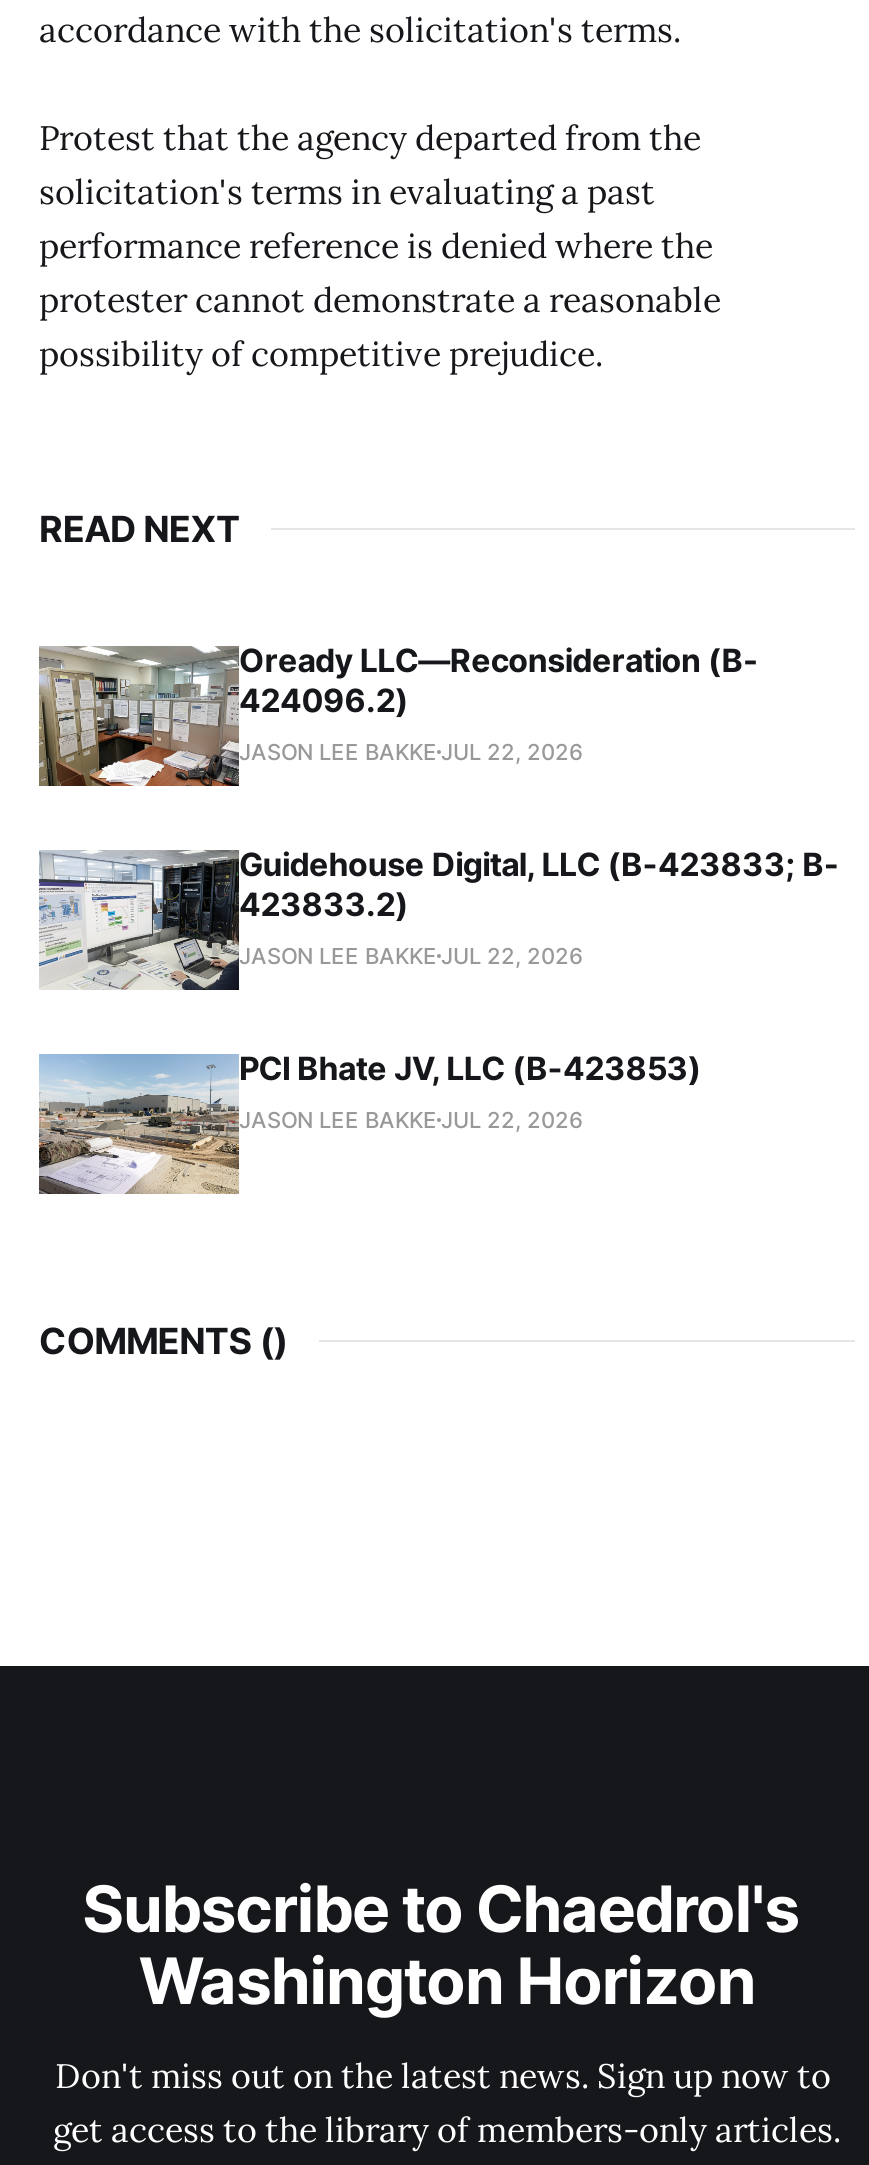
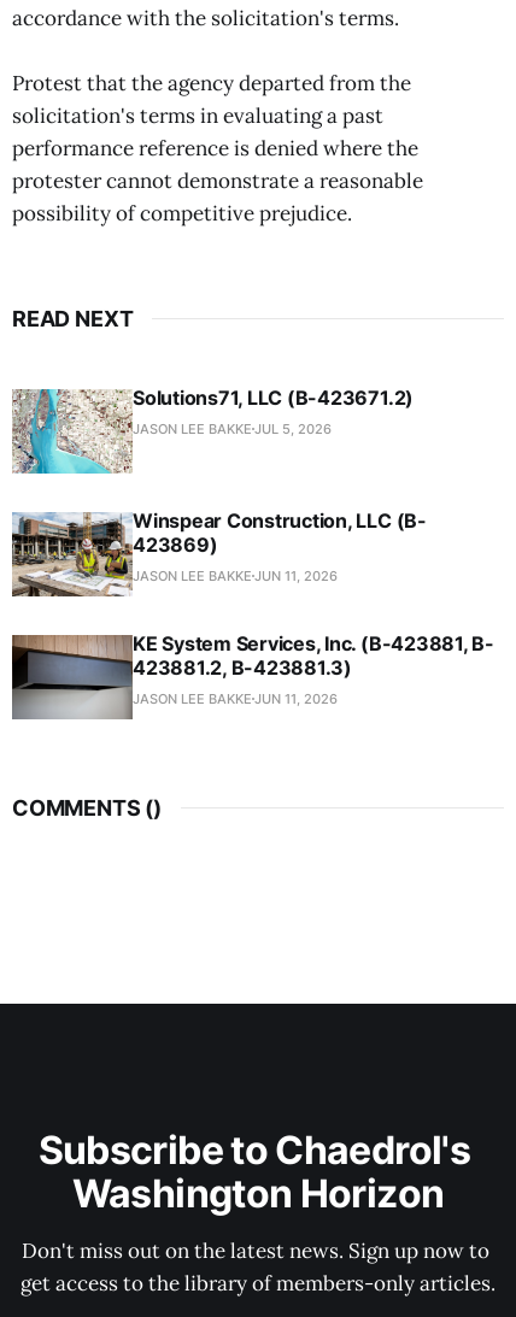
- [image]
- Oready LLC—Reconsideration (B-
- 424096.2)
- JASON LEE BAKKE JUL 22, 2026
+ [image]
+ Solutions71, LLC (B-423671.2)
+ JASON LEE BAKKE JUL 5, 2026

- [image]
- Guidehouse Digital, LLC (B-423833; B-
- 423833.2)
- JASON LEE BAKKE JUL 22, 2026
+ [image]
+ Winspear Construction, LLC (B-
+ 423869)
+ JASON LEE BAKKE JUN 11, 2026

- [image]
- PCI Bhate JV, LLC (B-423853)
- JASON LEE BAKKE JUL 22, 2026
+ [image]
+ KE System Services, Inc. (B-423881, B-
+ 423881.2, B-423881.3)
+ JASON LEE BAKKE JUN 11, 2026
